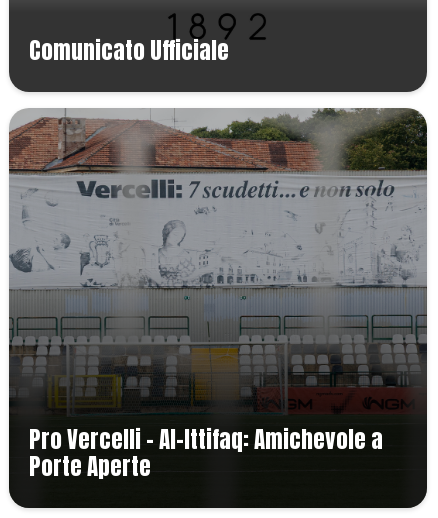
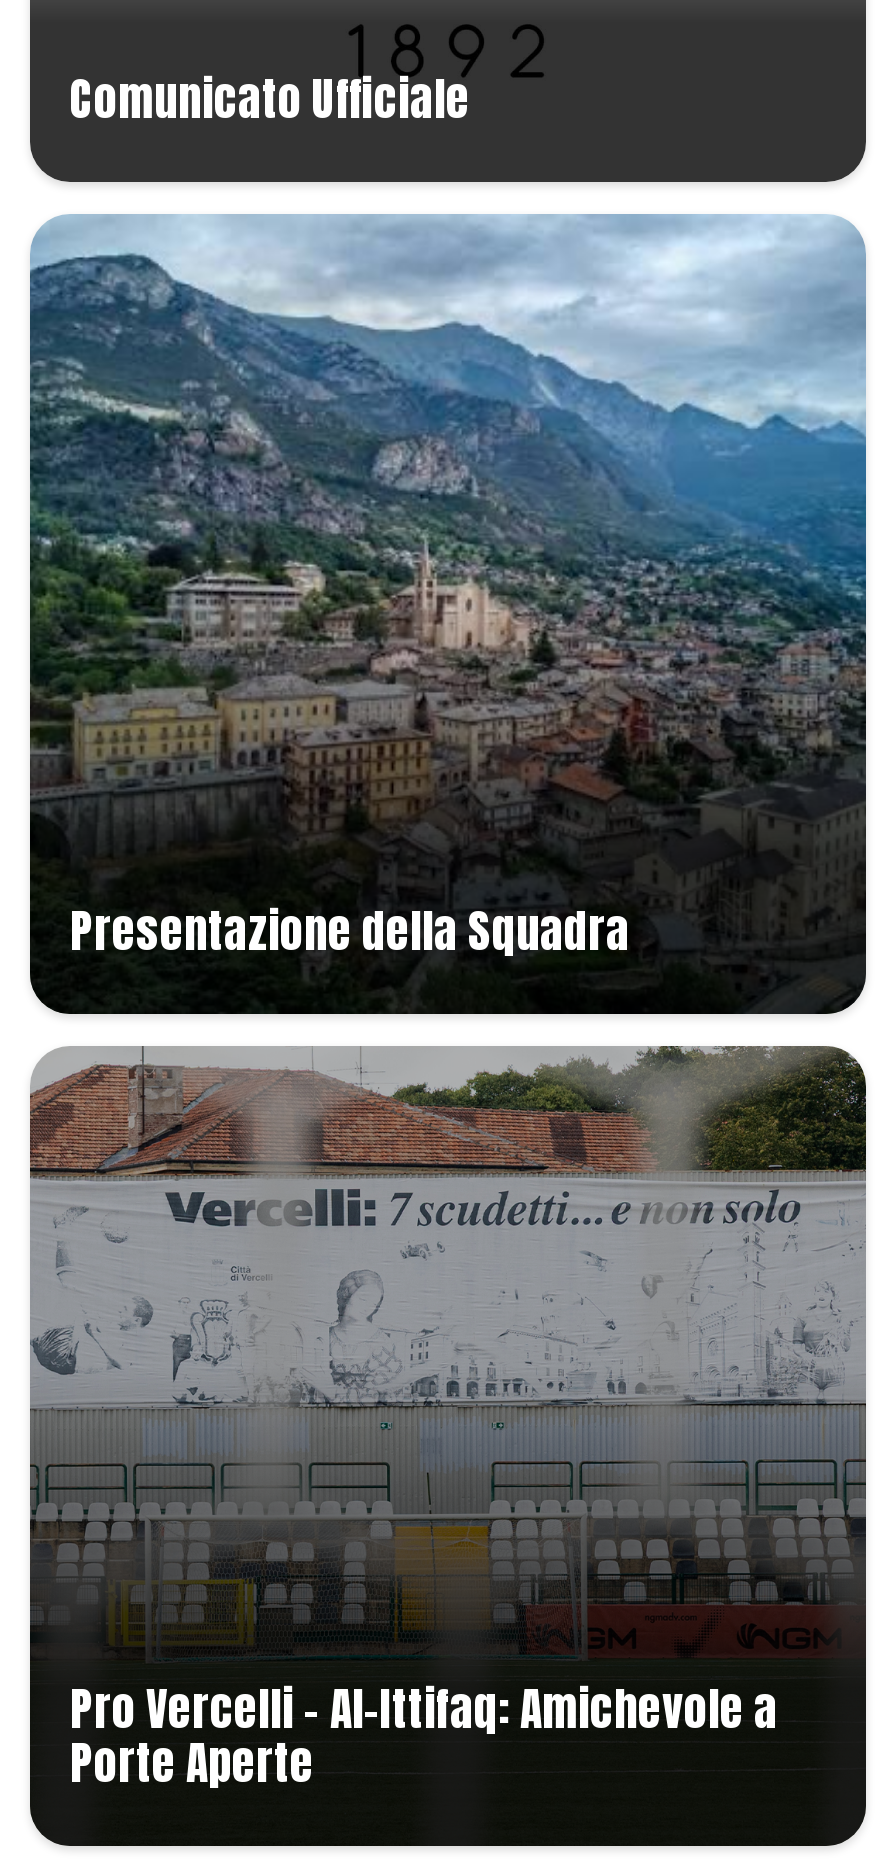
+ [image]

+ Presentazione della Squadra
